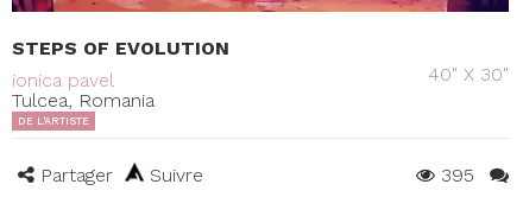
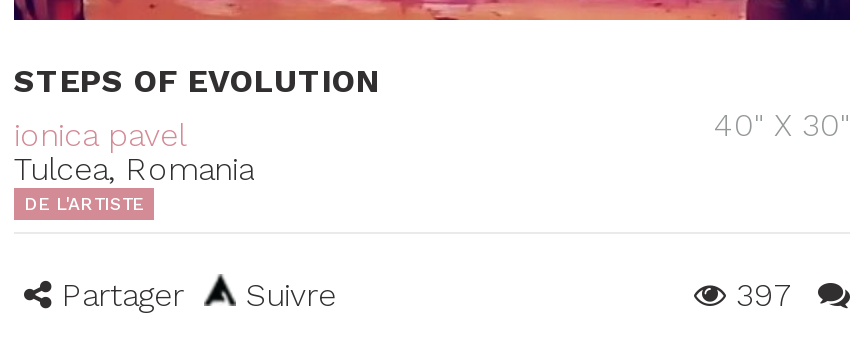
- 395
+ 397
